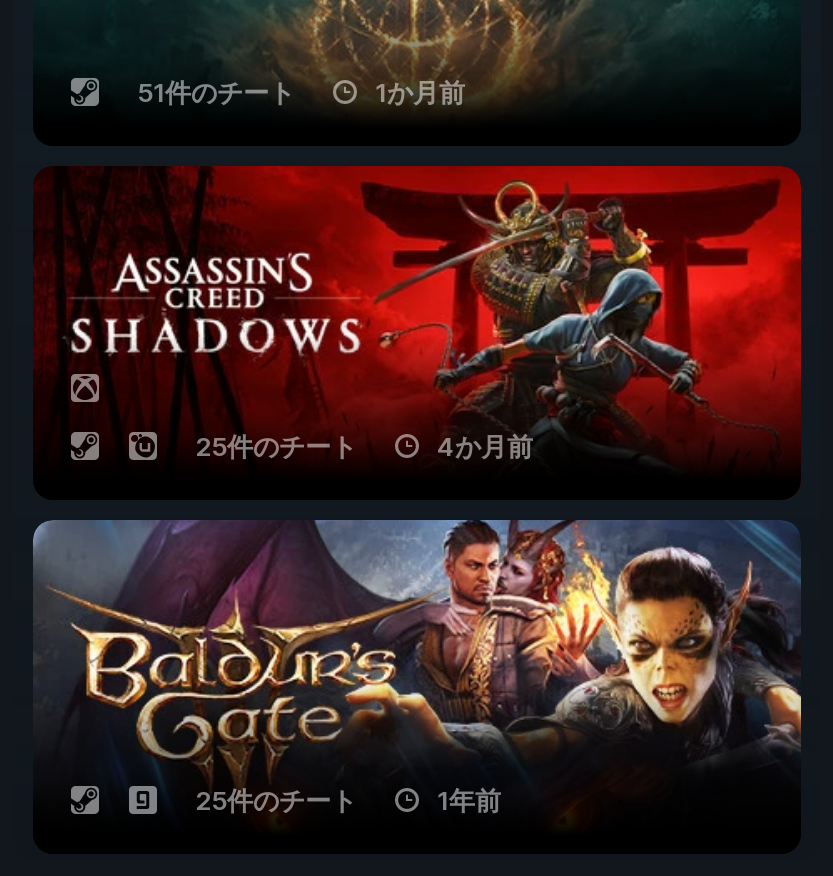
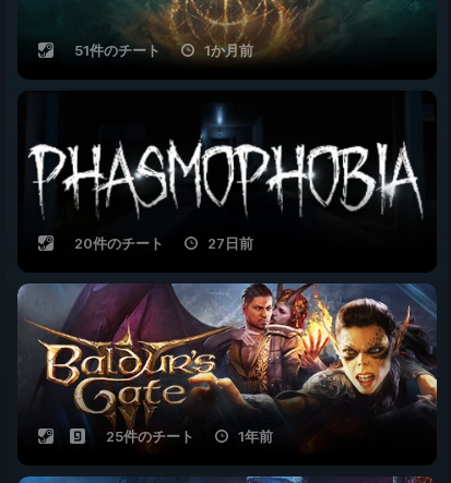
- [image]
- 25件のチート
- 4か月前
+ [image]
+ 20件のチート
+ 27日前
